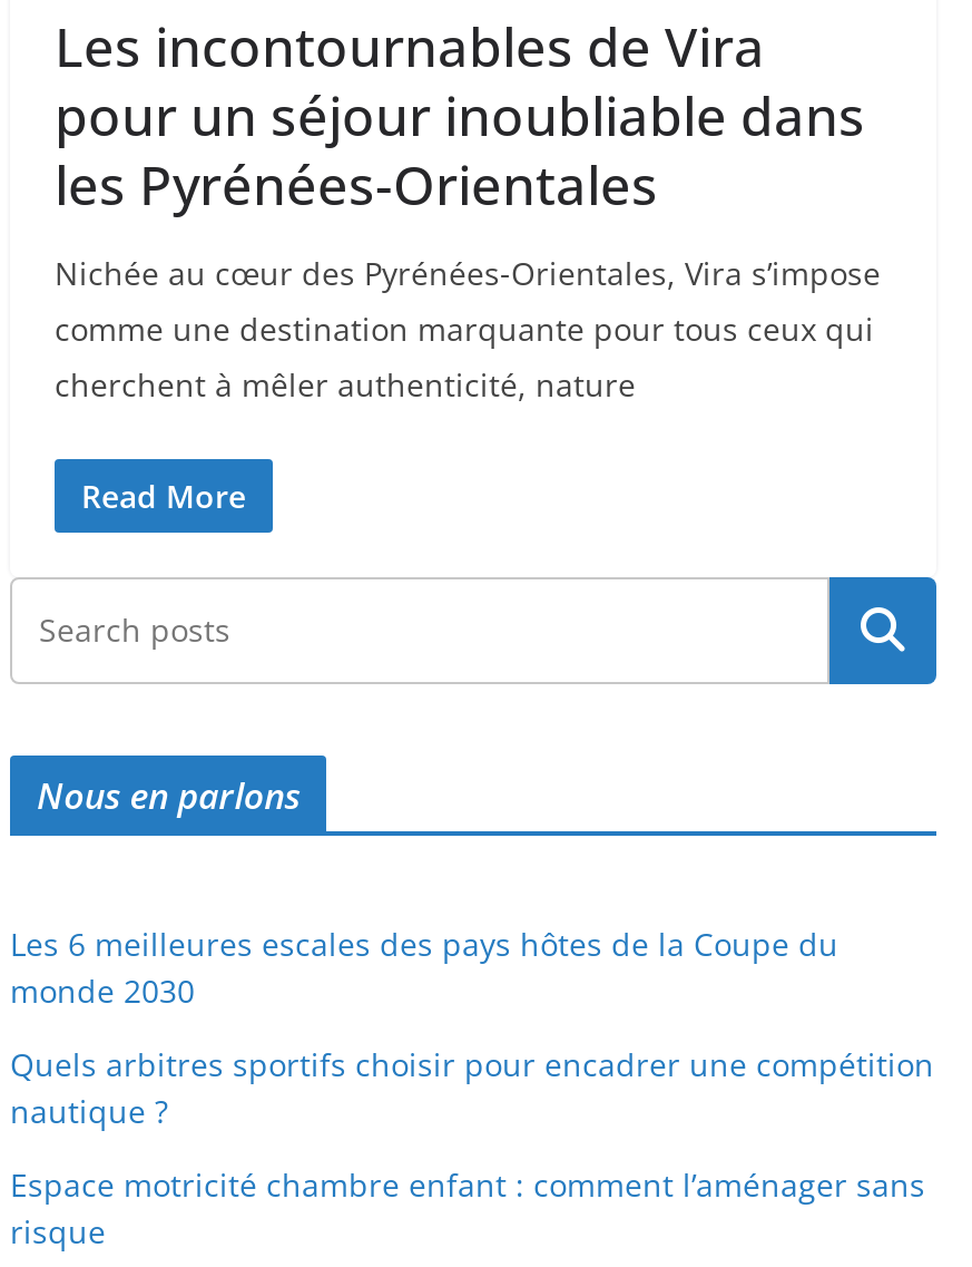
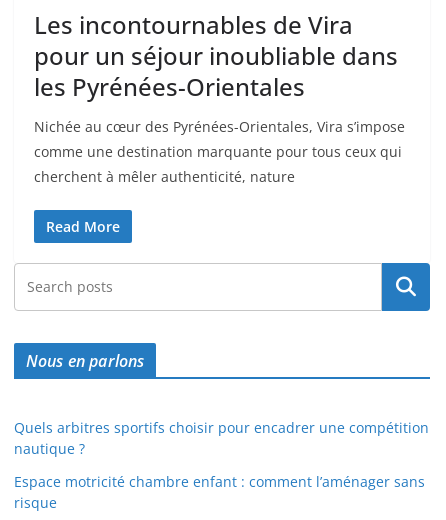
- Les 6 meilleures escales des pays hôtes de la Coupe du
- monde 2030
